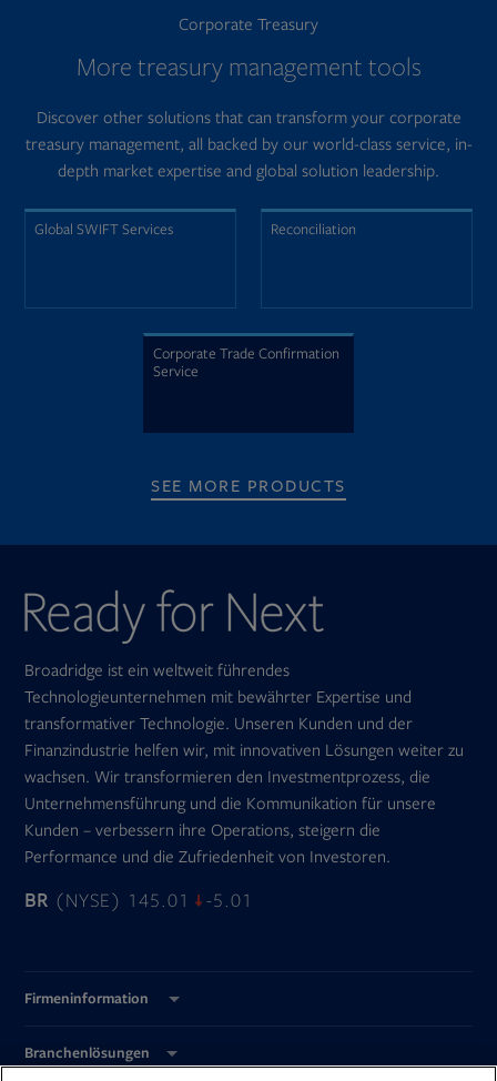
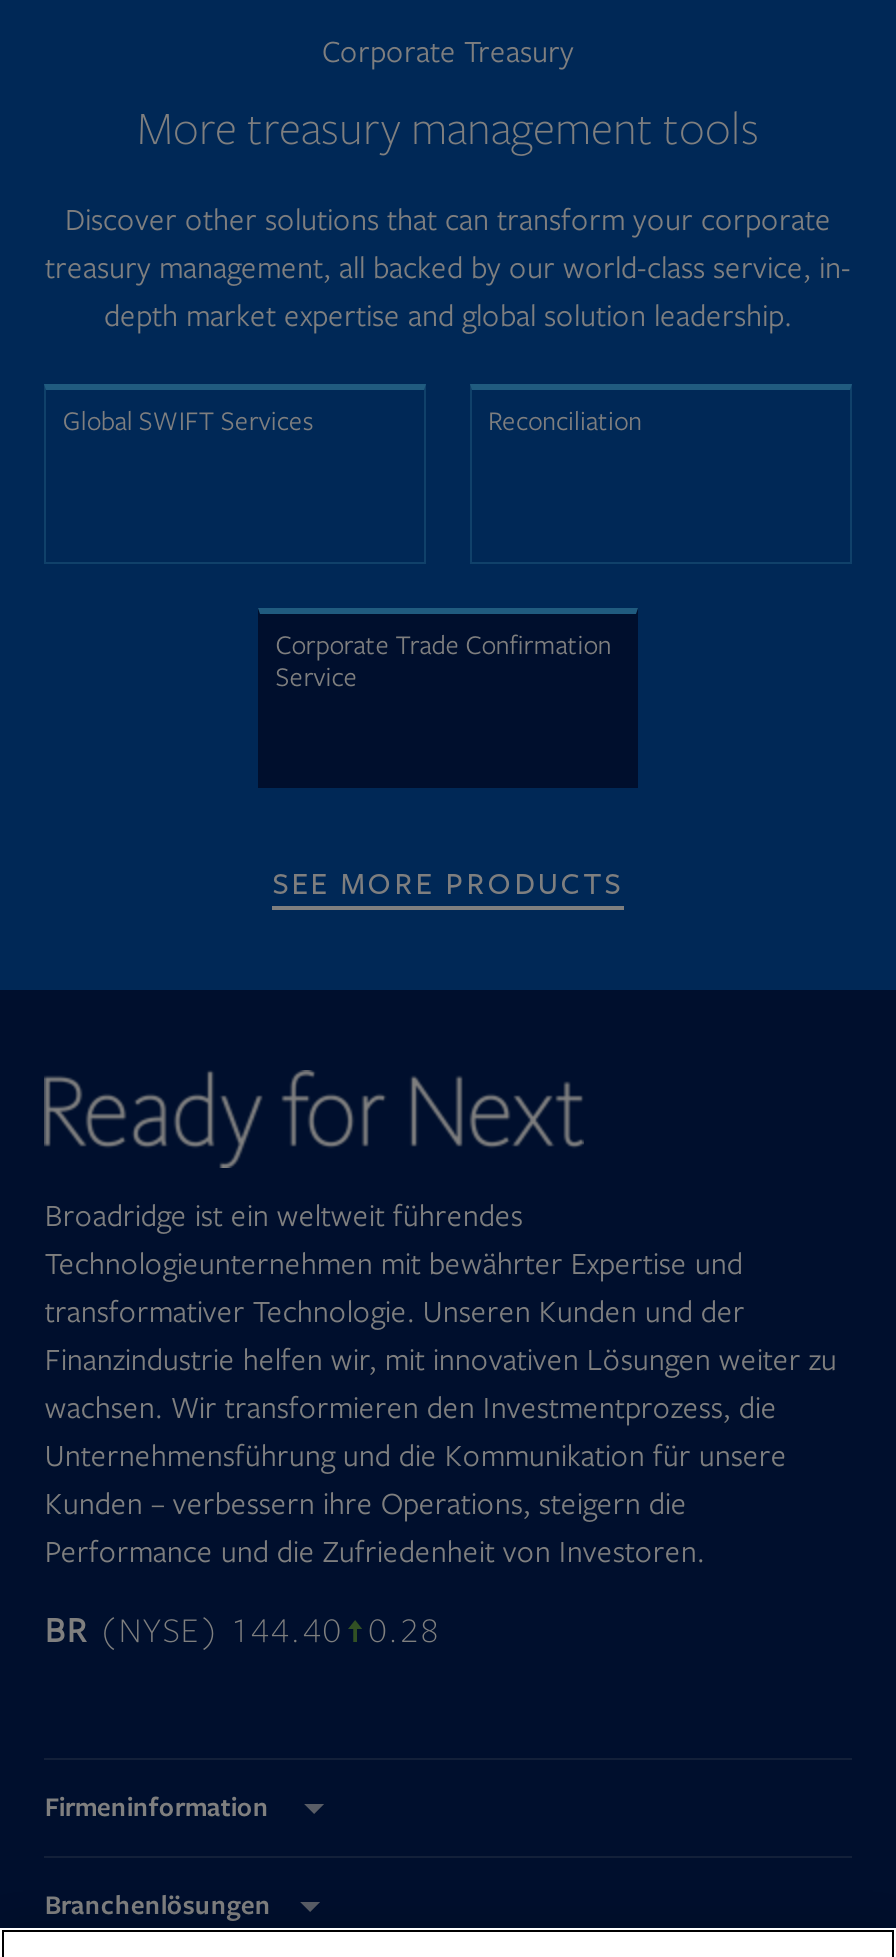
- BR (NYSE) 145.01
- -5.01
+ BR (NYSE) 144.40 0.28
